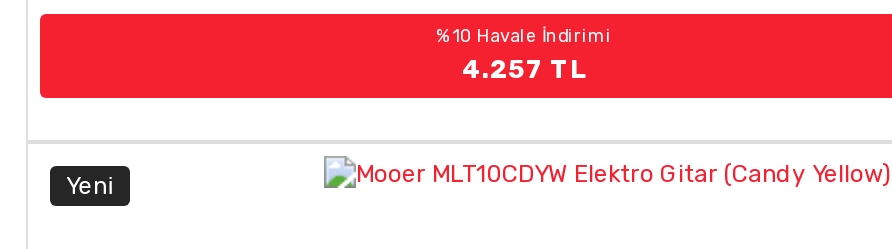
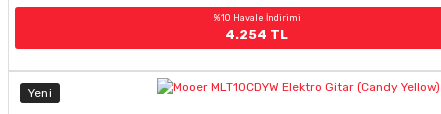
- 4.257 TL
+ 4.254 TL
